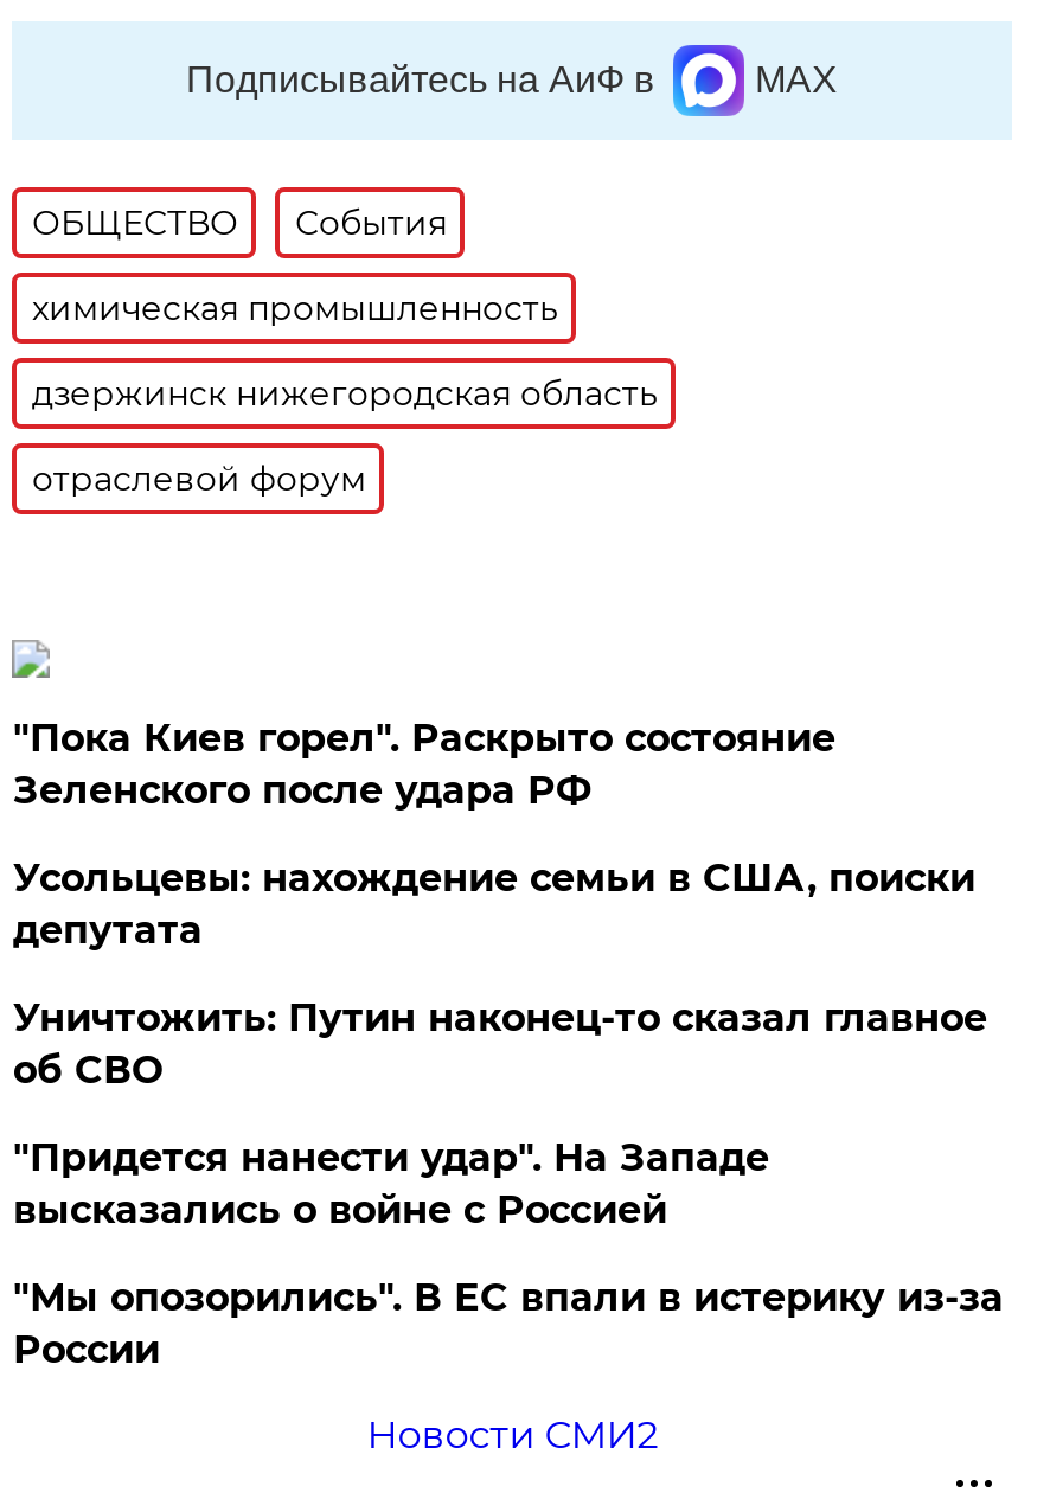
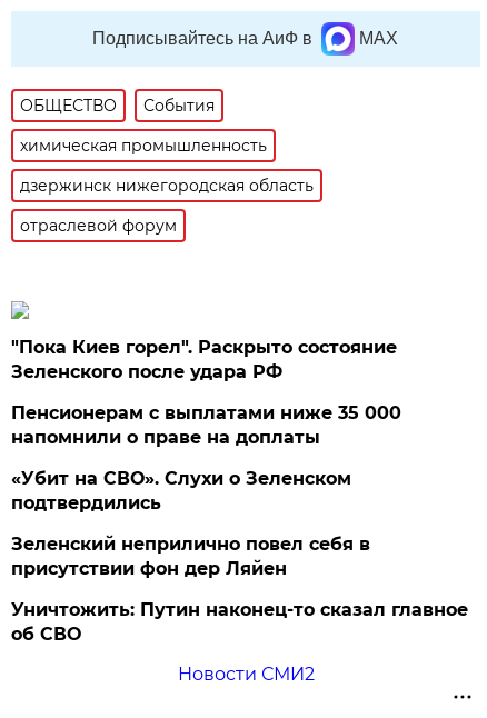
- Усольцевы: нахождение семьи в США, поиски
- депутата
+ Пенсионерам с выплатами ниже 35 000
+ напомнили о праве на доплаты
+ «Убит на СВО». Слухи о Зеленском
+ подтвердились
+ Зеленский неприлично повел cебя в
+ присутствии фон дер Ляйен

moved down: Уничтожить: Путин наконец-то сказал главное | об СВО

- "Придется нанести удар". На Западе
- высказались о войне с Россией
- "Мы опозорились". В ЕС впали в истерику из-за
- России
